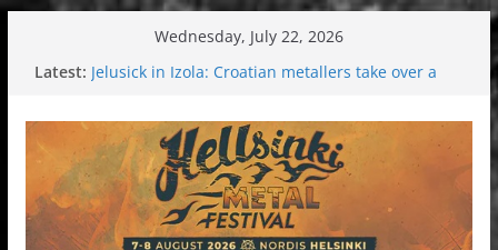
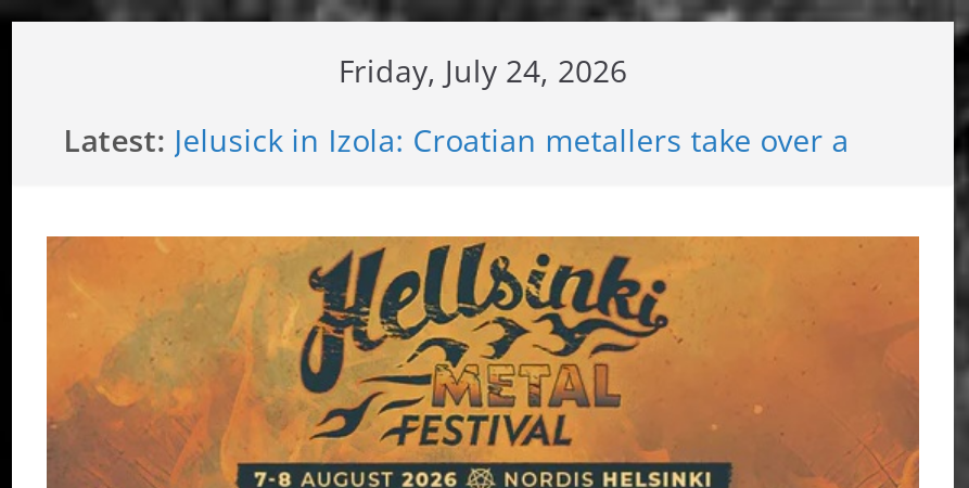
- Wednesday, July 22, 2026
+ Friday, July 24, 2026
